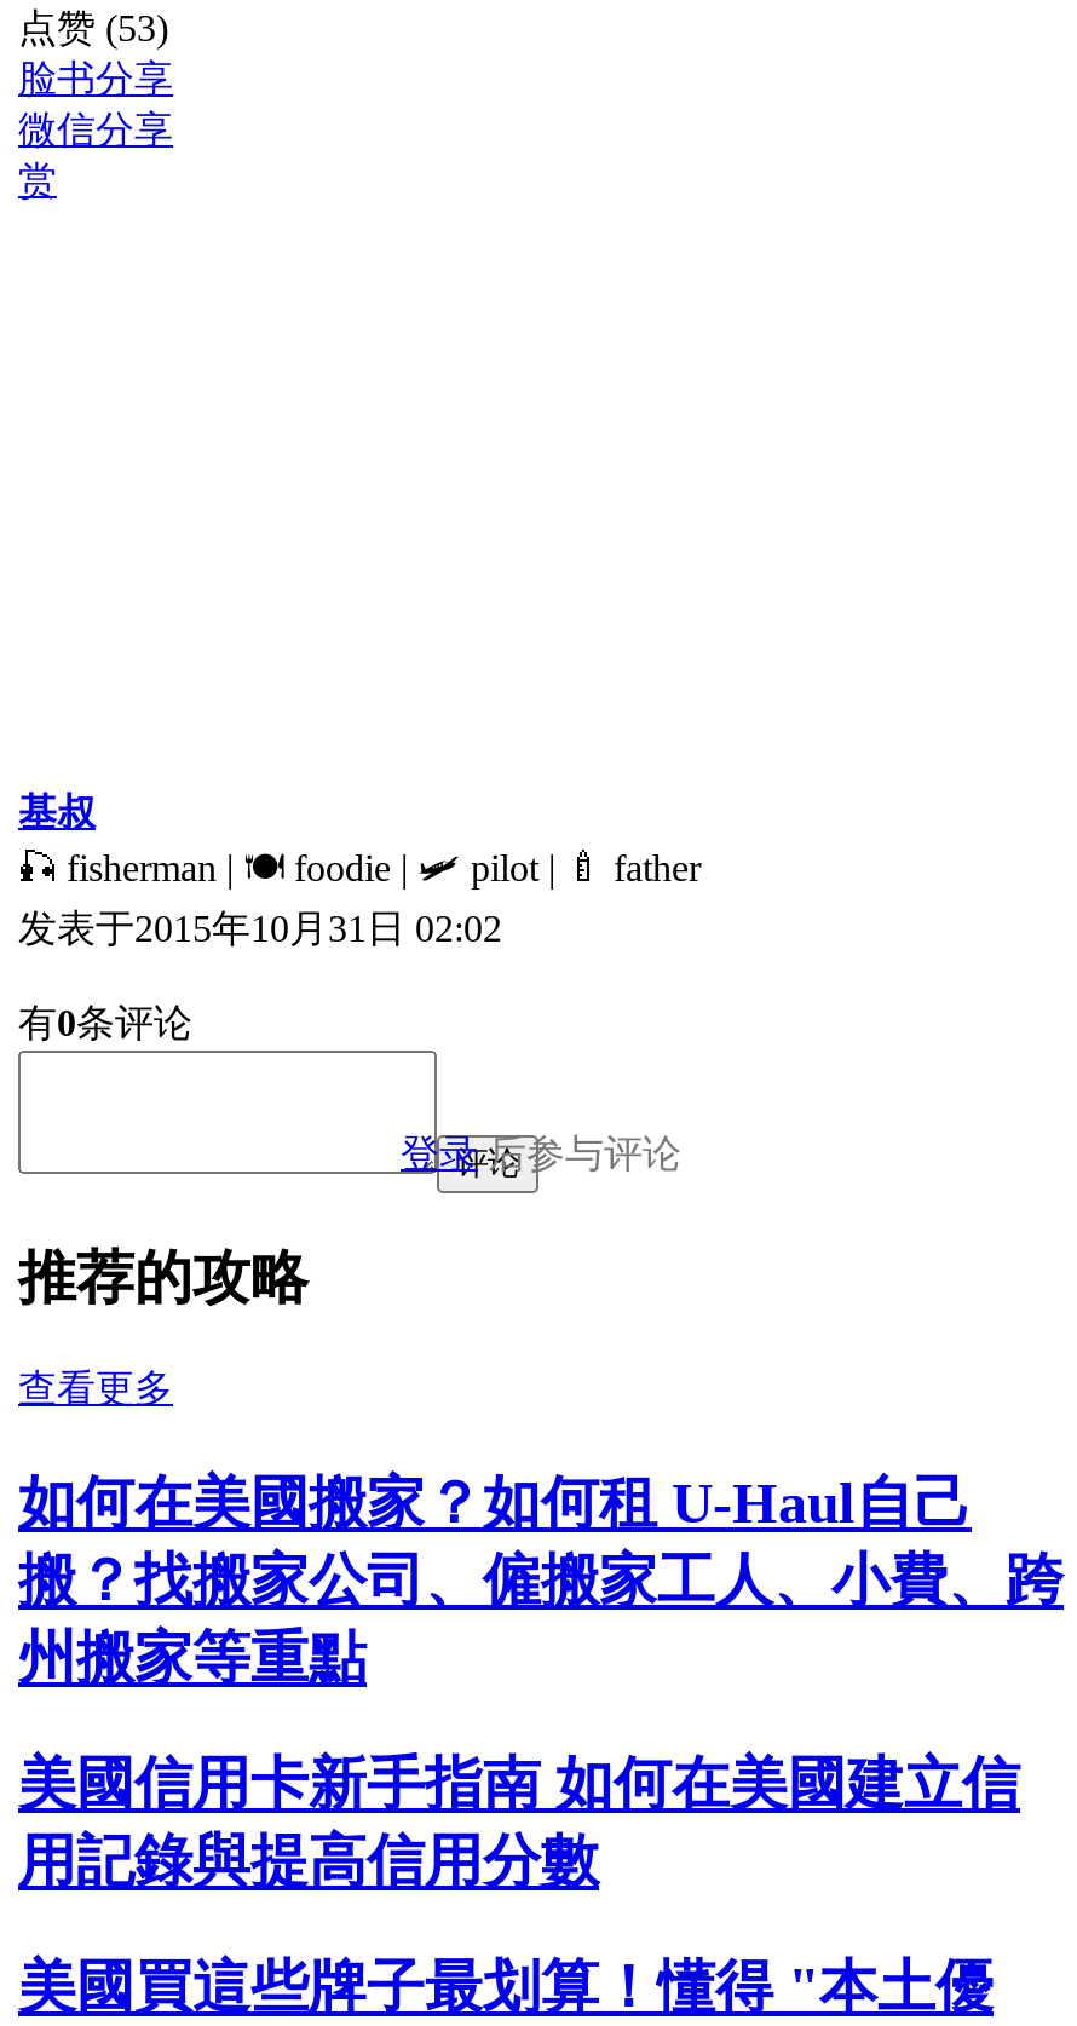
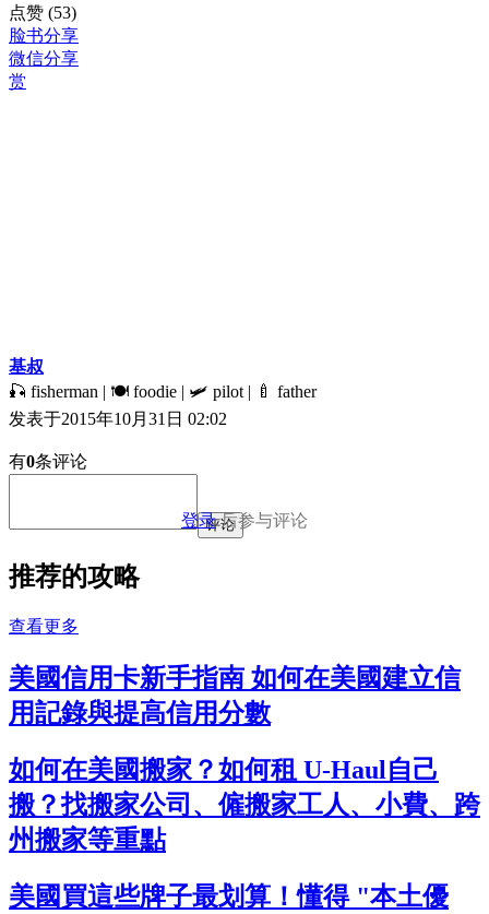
moved down: 如何在美國搬家？如何租 U-Haul自己 | 搬？找搬家公司、僱搬家工人、小費、跨 | 州搬家等重點

moved up: 美國信用卡新手指南 如何在美國建立信 | 用記錄與提高信用分數
